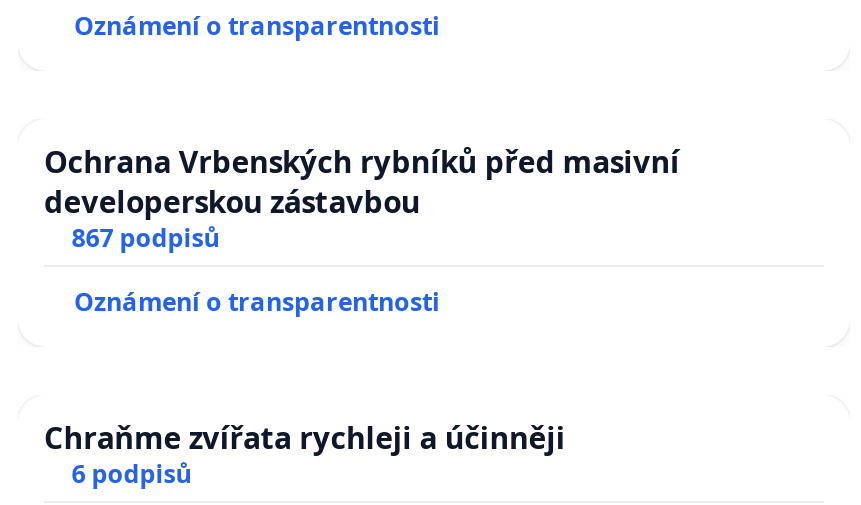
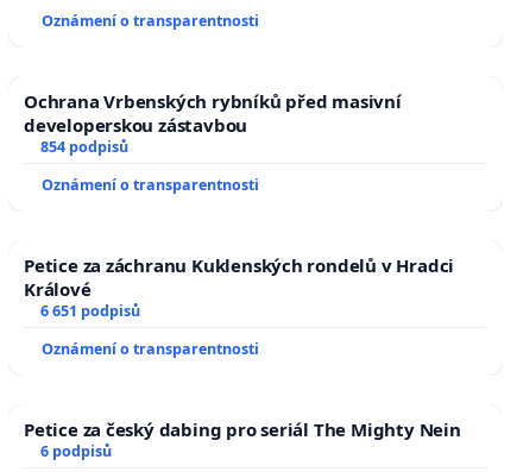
- 867 podpisů
+ 854 podpisů

- Chraňme zvířata rychleji a účinněji
+ Petice za záchranu Kuklenských rondelů v Hradci
+ Králové
+ 6 651 podpisů
+ Oznámení o transparentnosti
+ Petice za český dabing pro seriál The Mighty Nein
